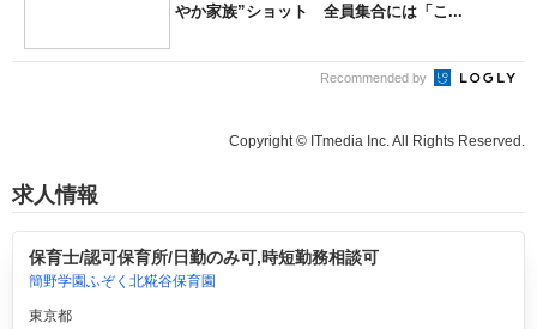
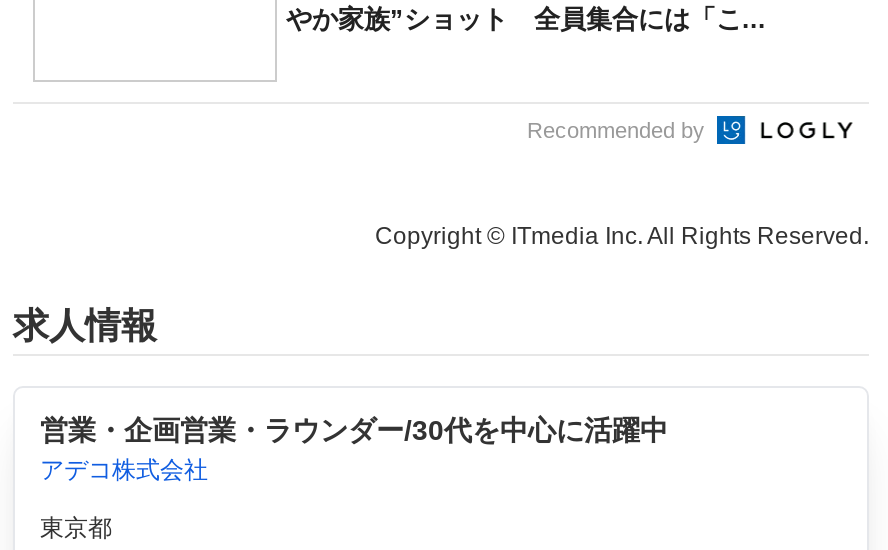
- 保育士/認可保育所/日勤のみ可,時短勤務相談可
- 簡野学園ふぞく北糀谷保育園
+ 営業・企画営業・ラウンダー/30代を中心に活躍中
+ アデコ株式会社
